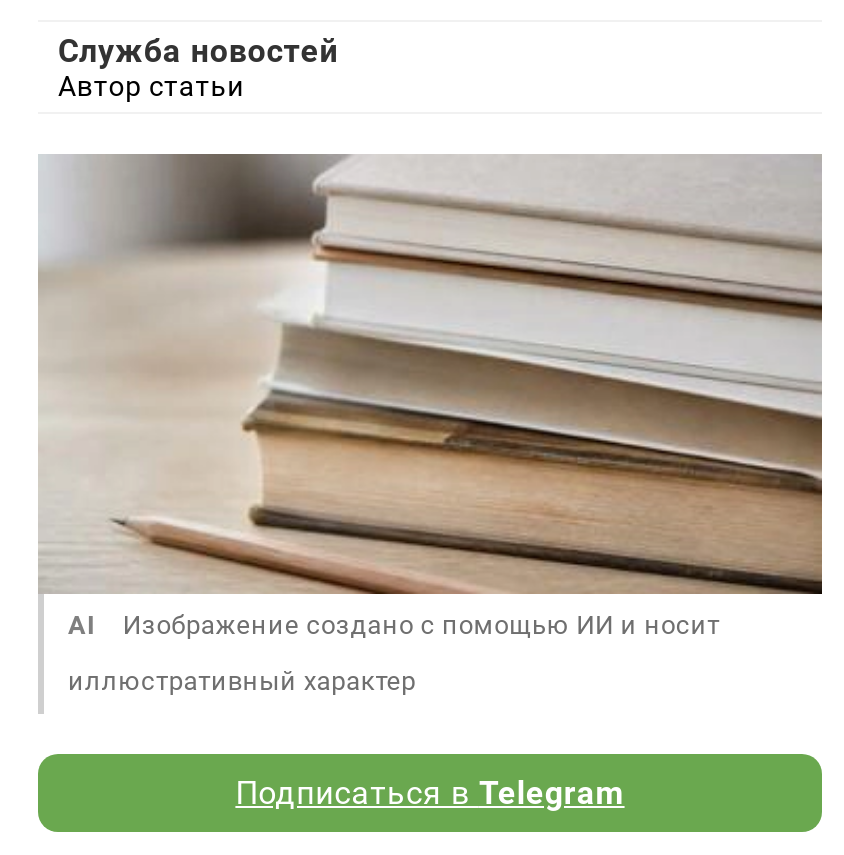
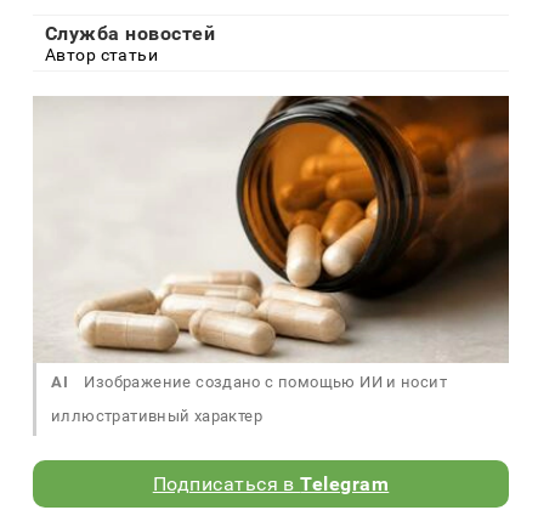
- [image]
+ [image]
